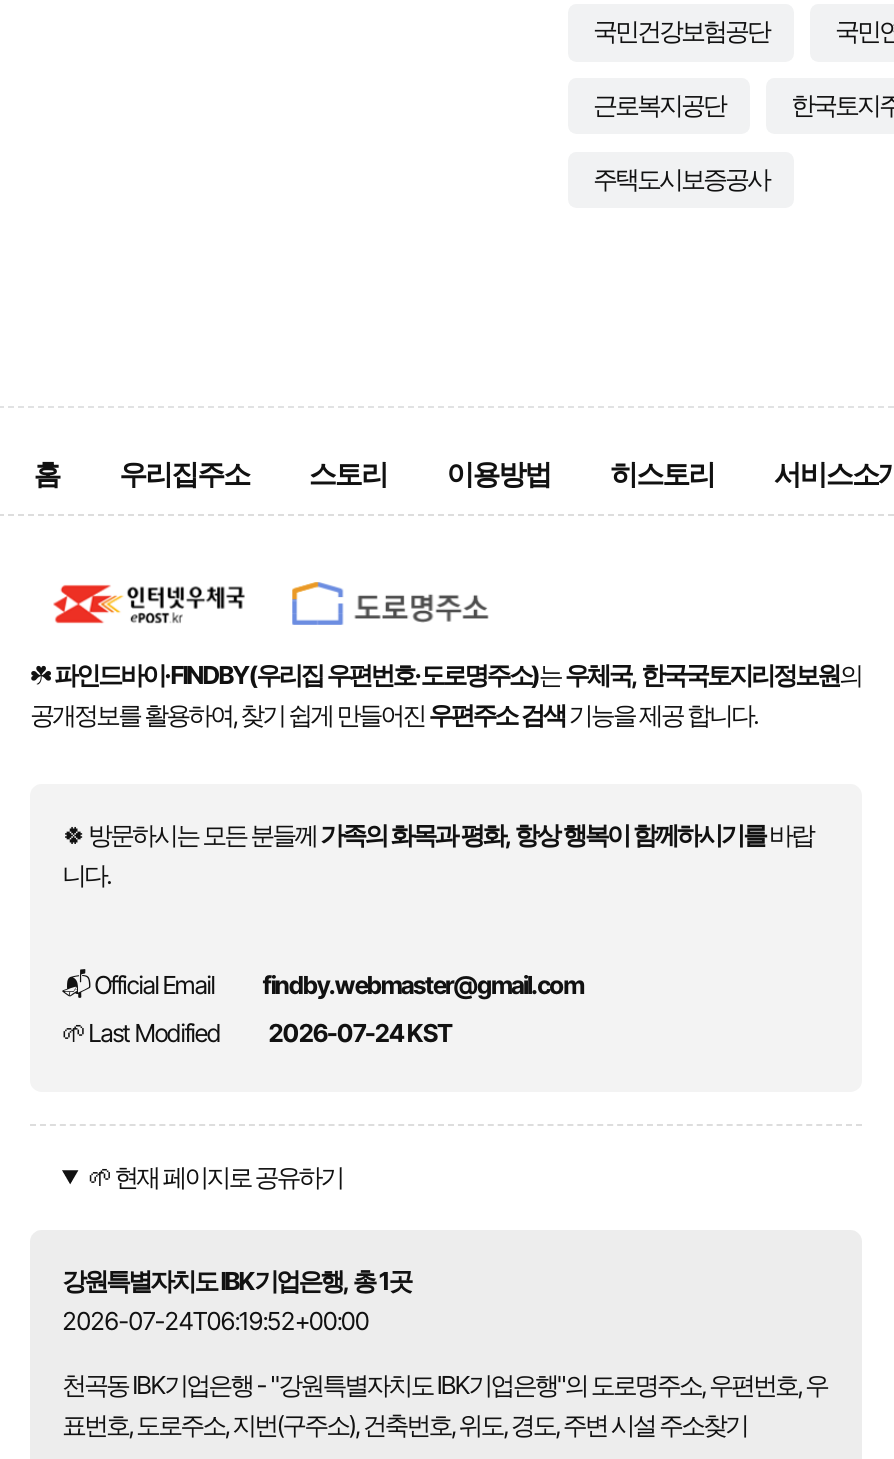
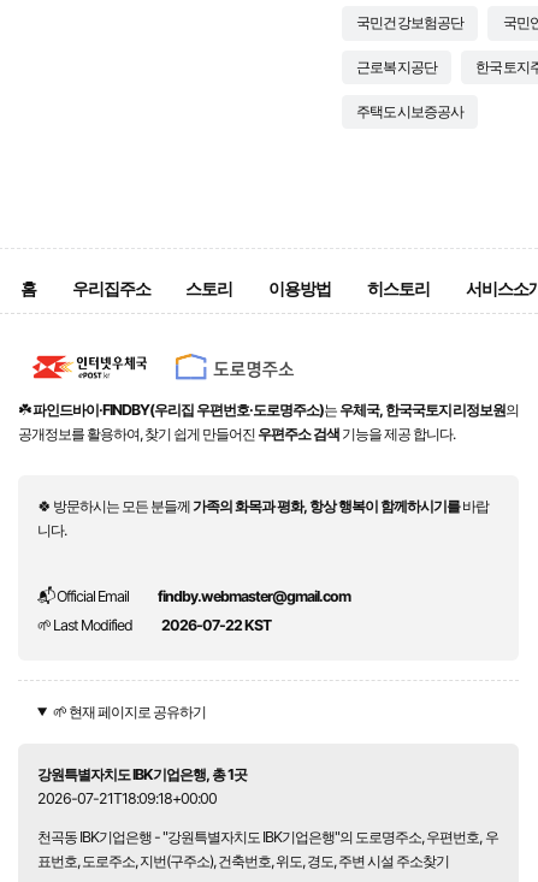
- 2026-07-24 KST
+ 2026-07-22 KST

- 2026-07-24T06:19:52+00:00
+ 2026-07-21T18:09:18+00:00
